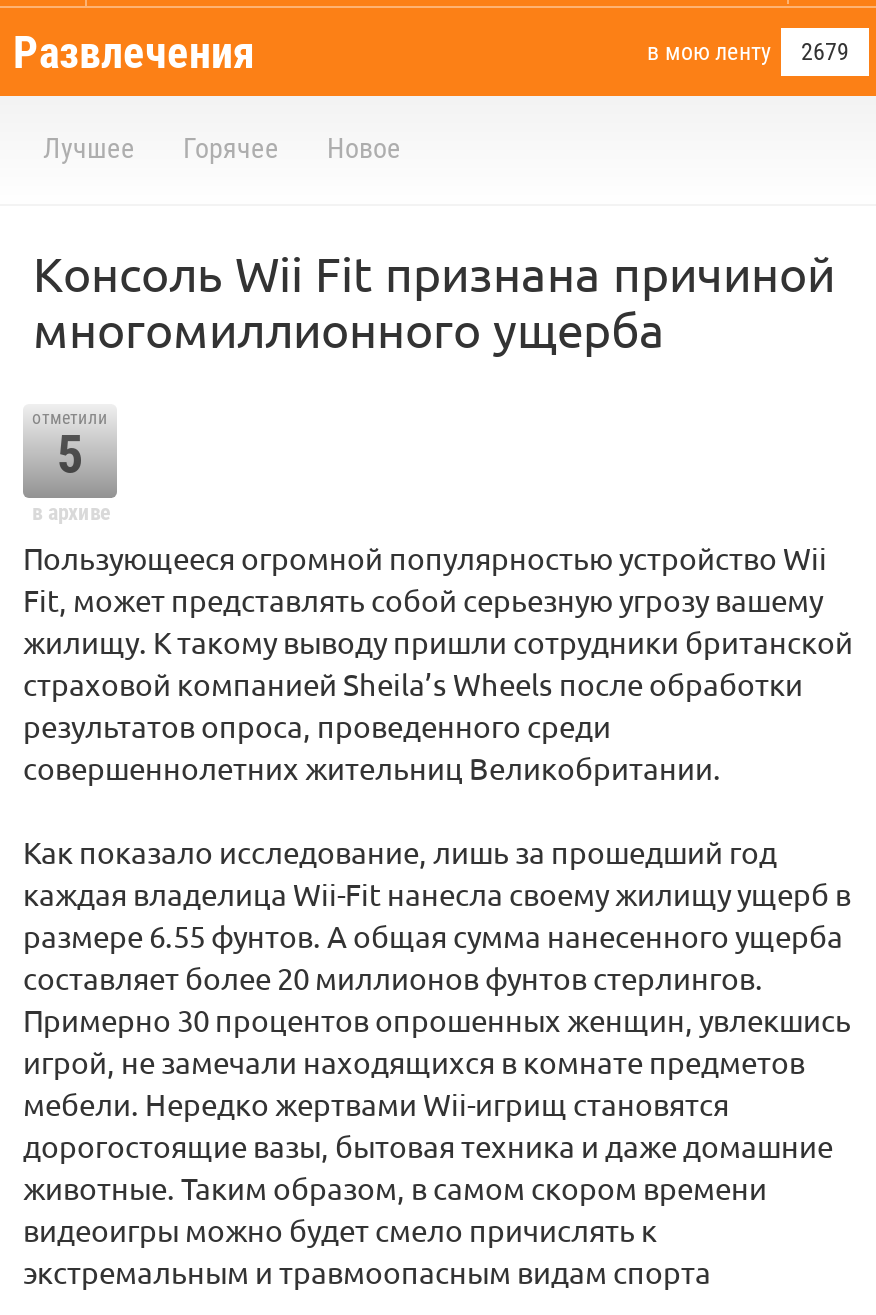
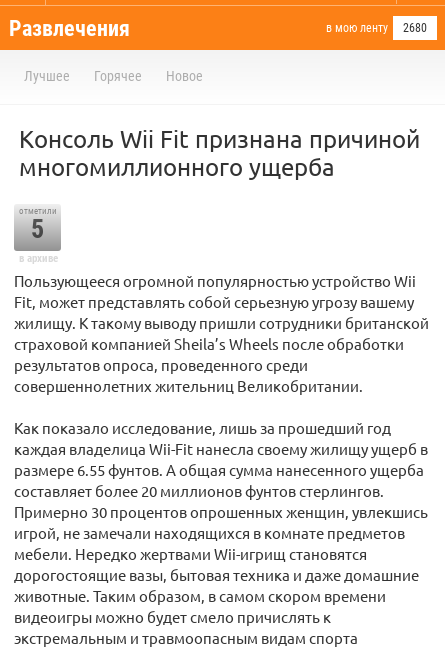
- в мою ленту 2679
+ в мою ленту 2680
